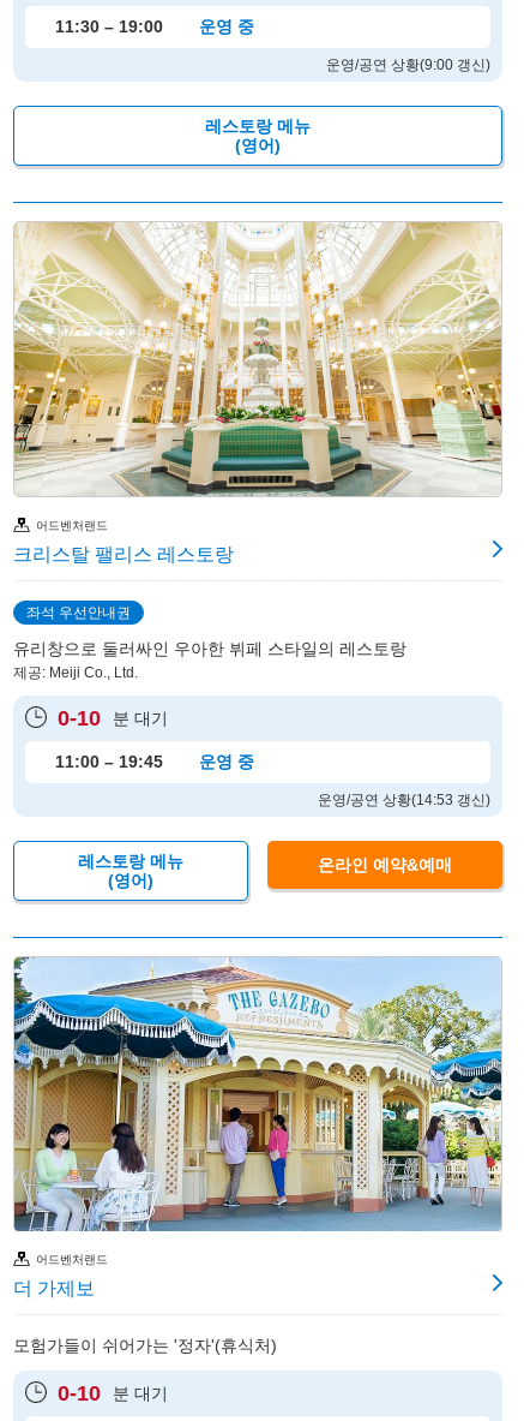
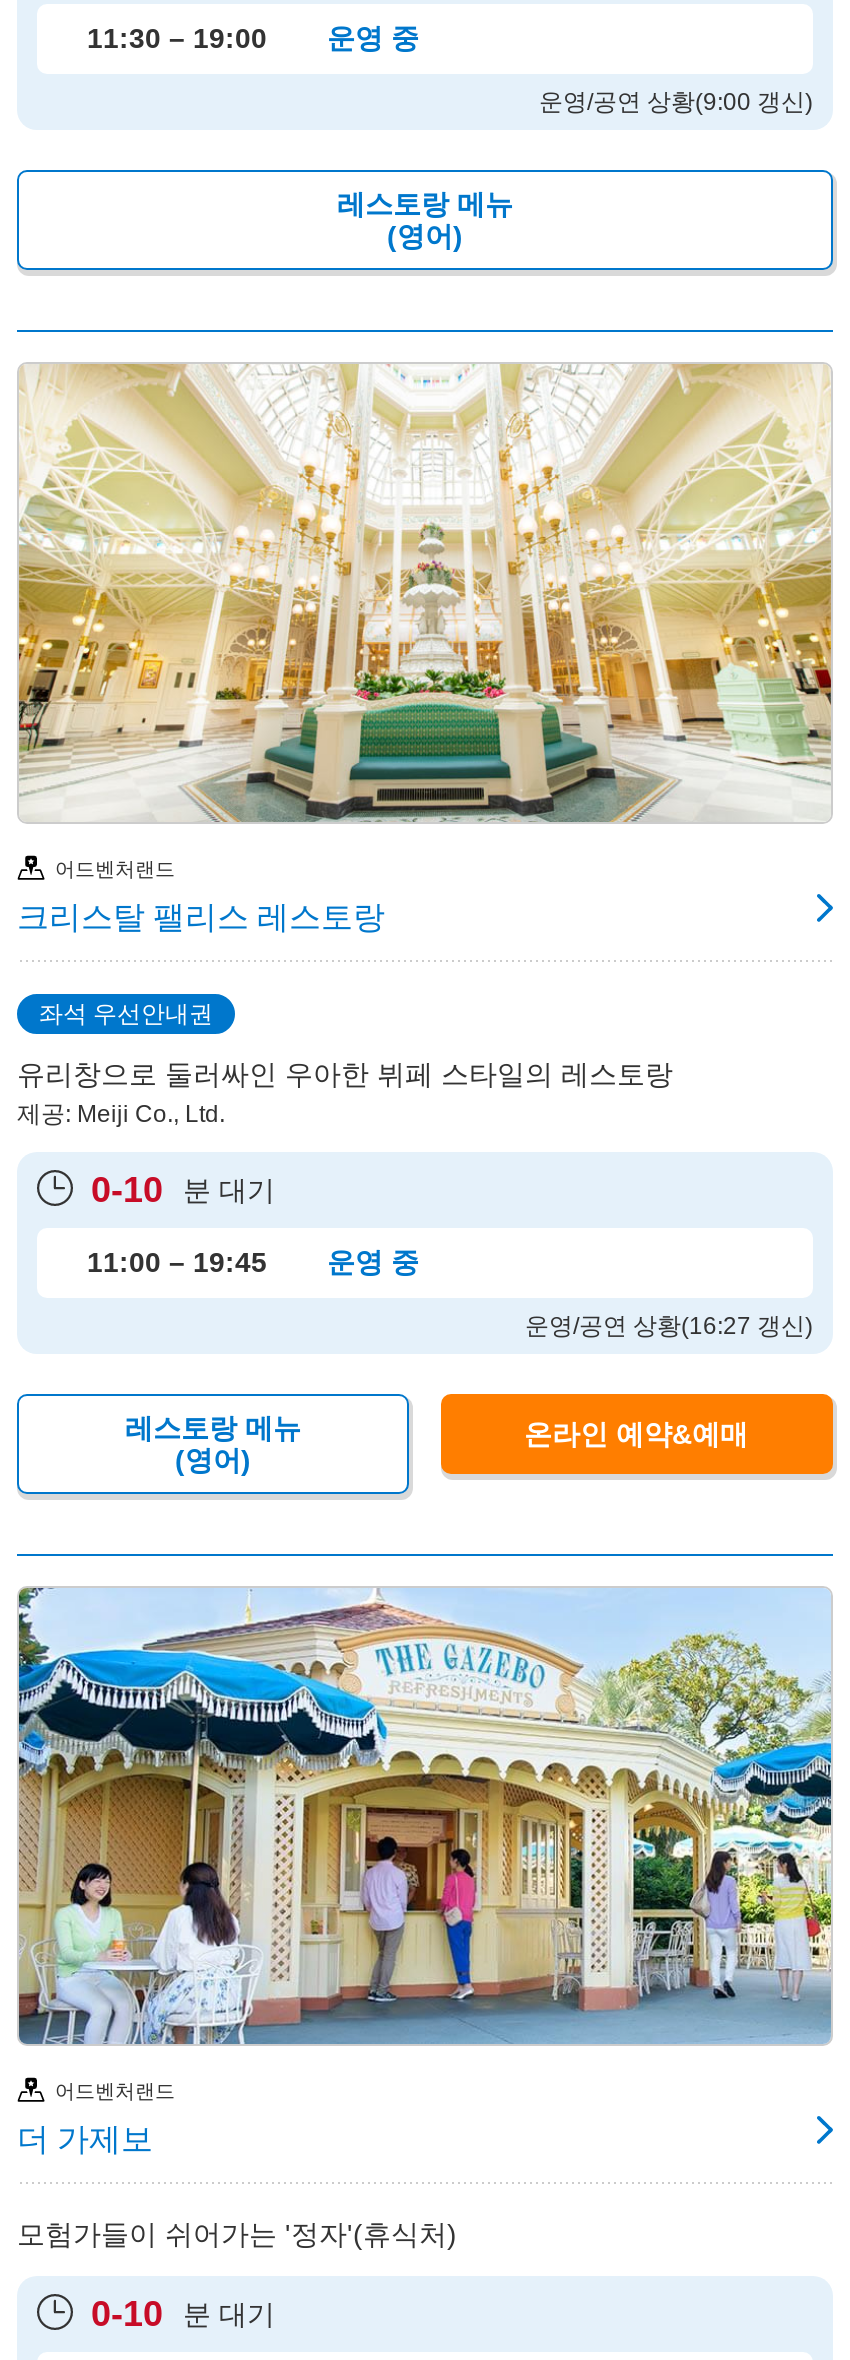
- 운영/공연 상황(14:53 갱신)
+ 운영/공연 상황(16:27 갱신)
